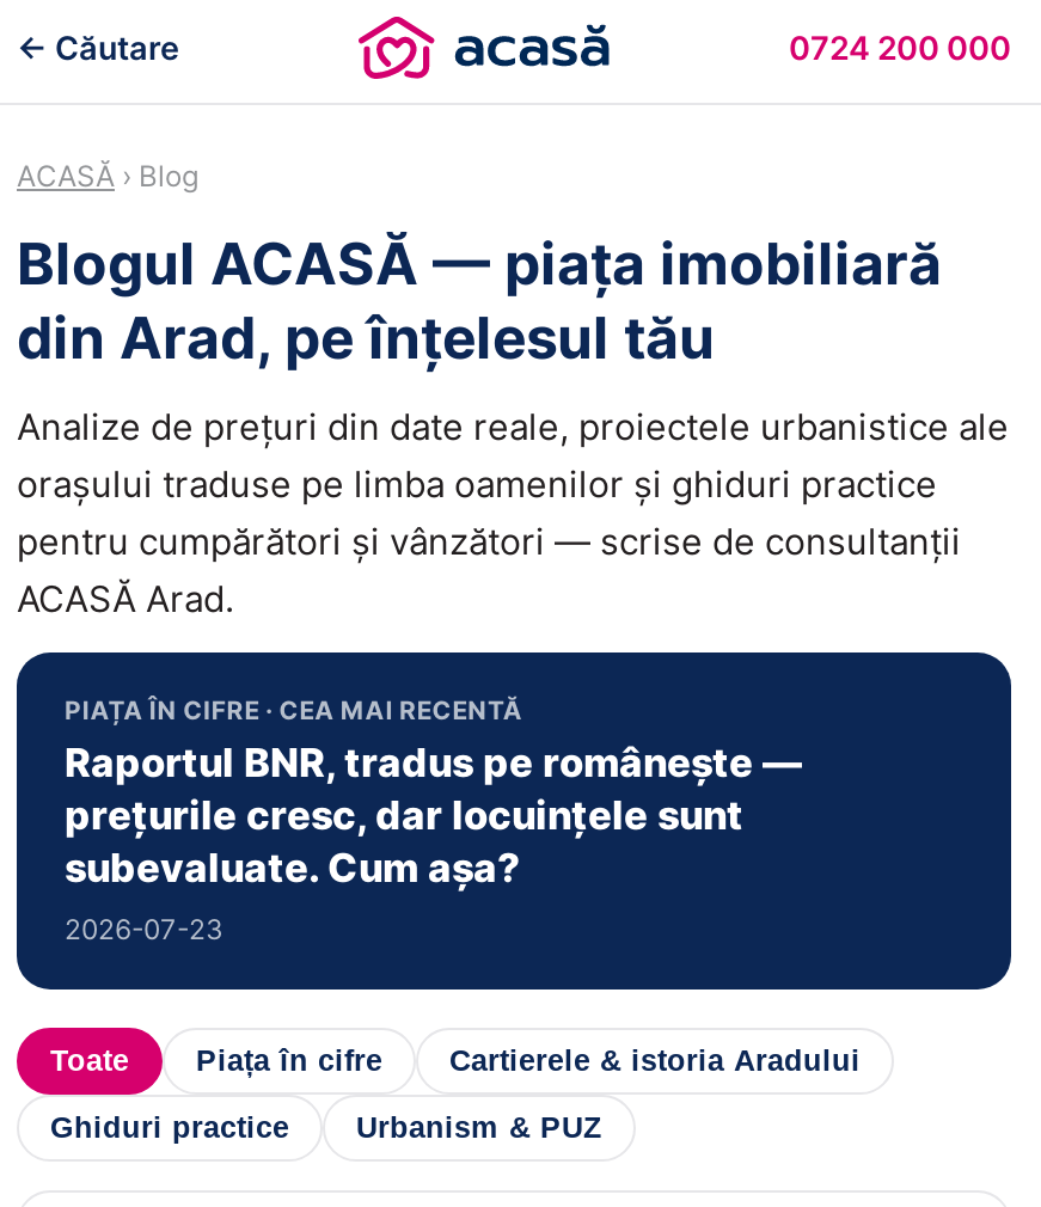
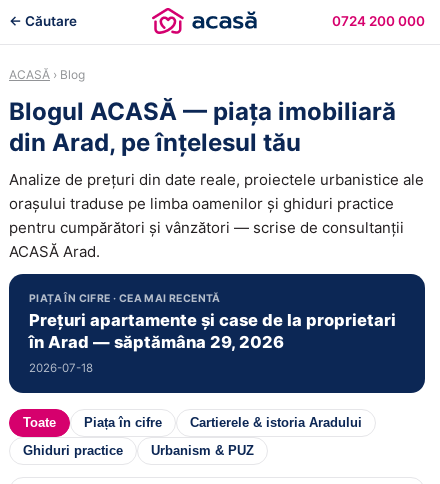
- Raportul BNR, tradus pe românește —
- prețurile cresc, dar locuințele sunt
- subevaluate. Cum așa?
- 2026-07-23
+ Prețuri apartamente și case de la proprietari
+ în Arad — săptămâna 29, 2026
+ 2026-07-18
